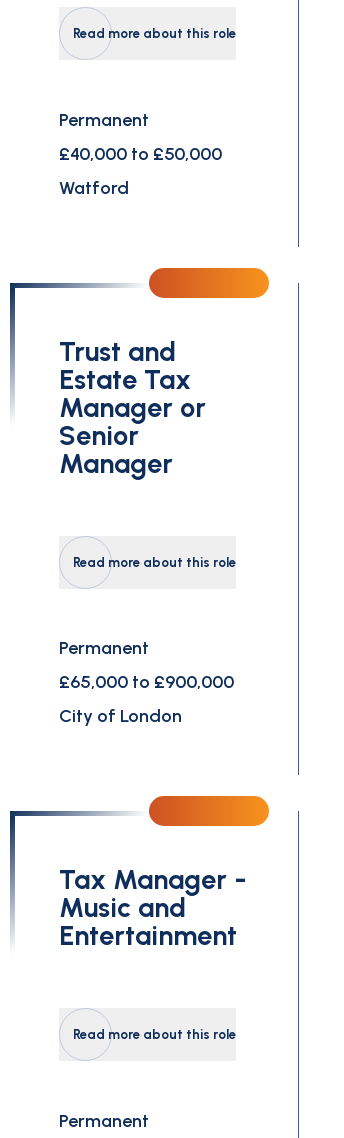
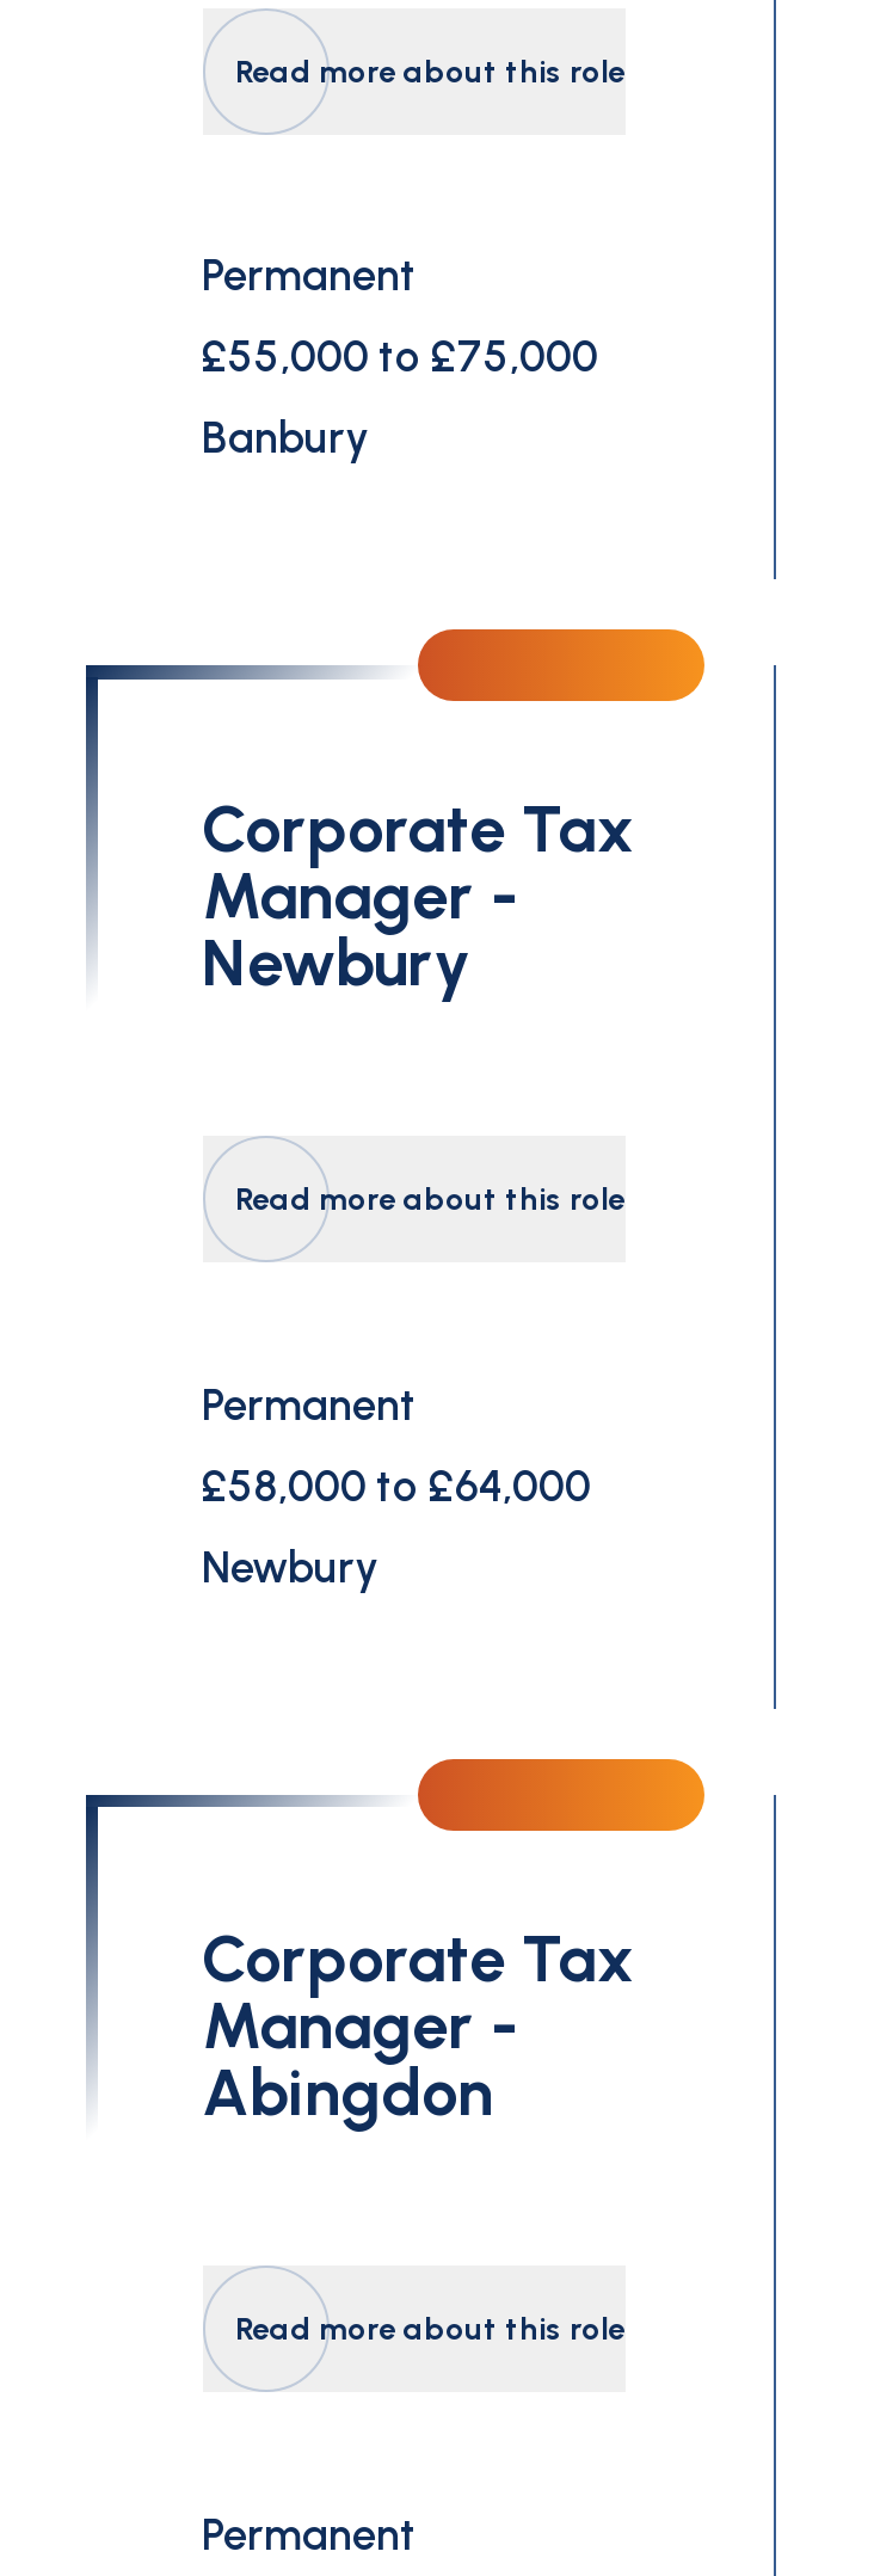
- £40,000 to £50,000
+ £55,000 to £75,000

- Watford
+ Banbury

- Trust and
- Estate Tax
- Manager or
- Senior
- Manager
+ Corporate Tax
+ Manager -
+ Newbury

- £65,000 to £900,000
+ £58,000 to £64,000

- City of London
+ Newbury

- Tax Manager -
- Music and
- Entertainment
+ Corporate Tax
+ Manager -
+ Abingdon
